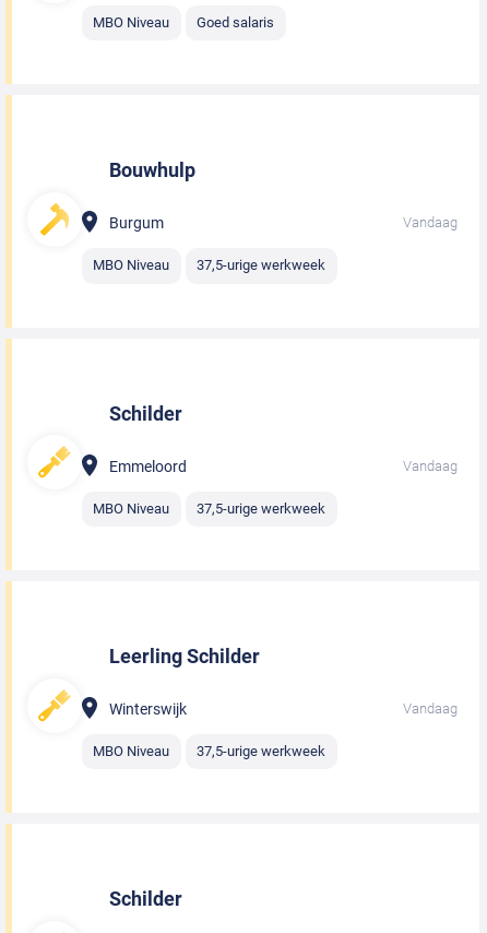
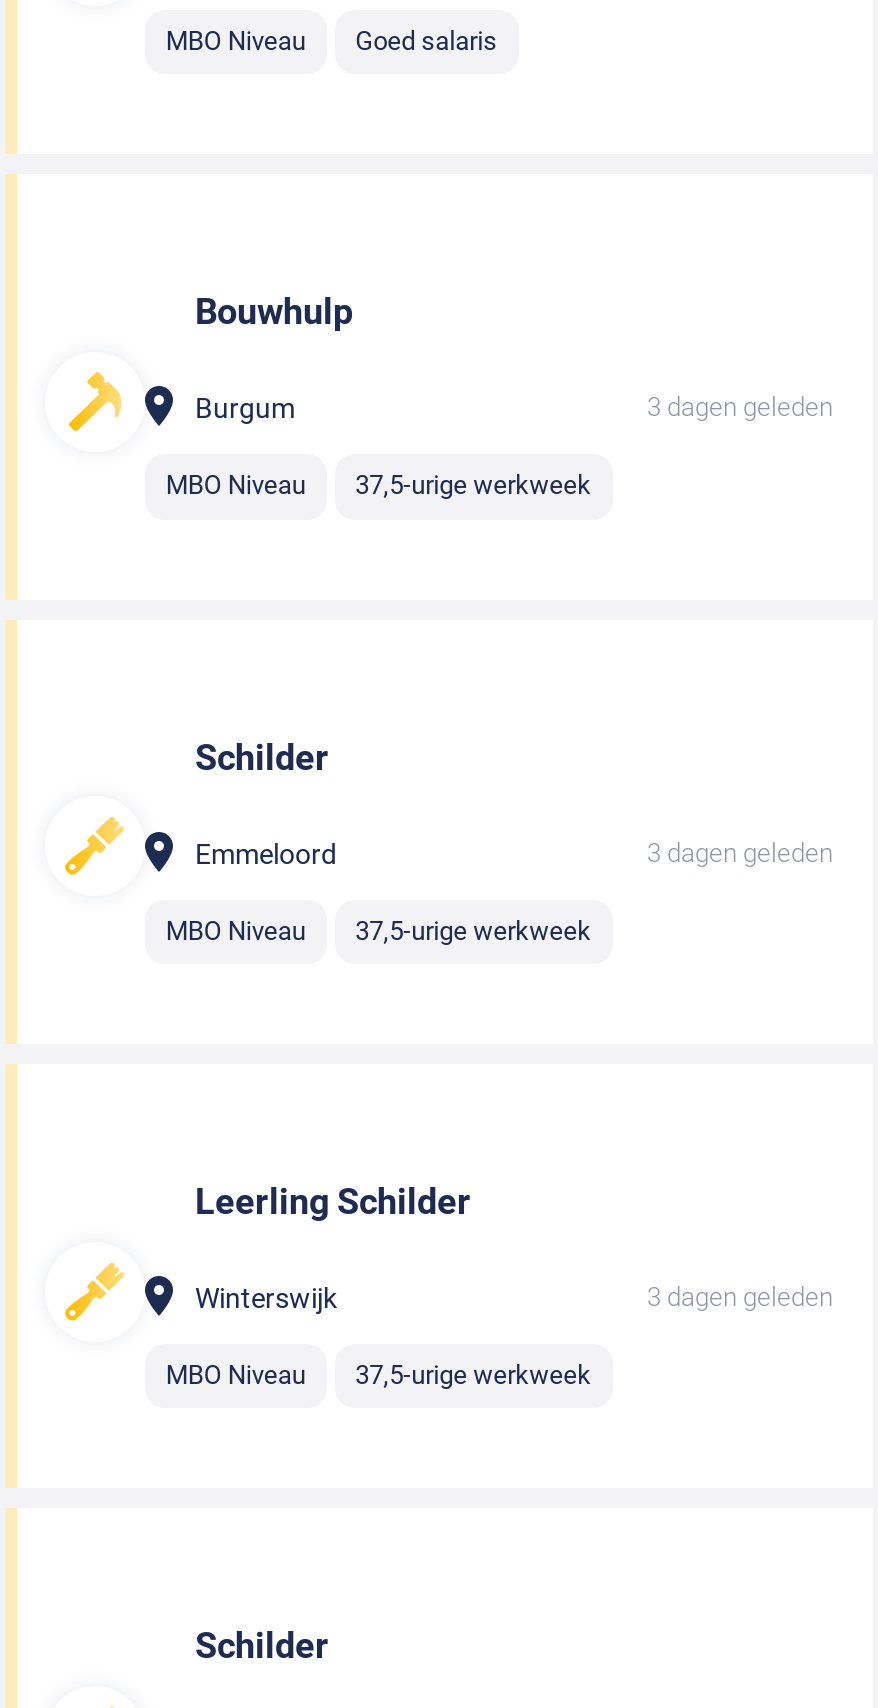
- Vandaag
+ 3 dagen geleden

- Vandaag
+ 3 dagen geleden

- Vandaag
+ 3 dagen geleden
